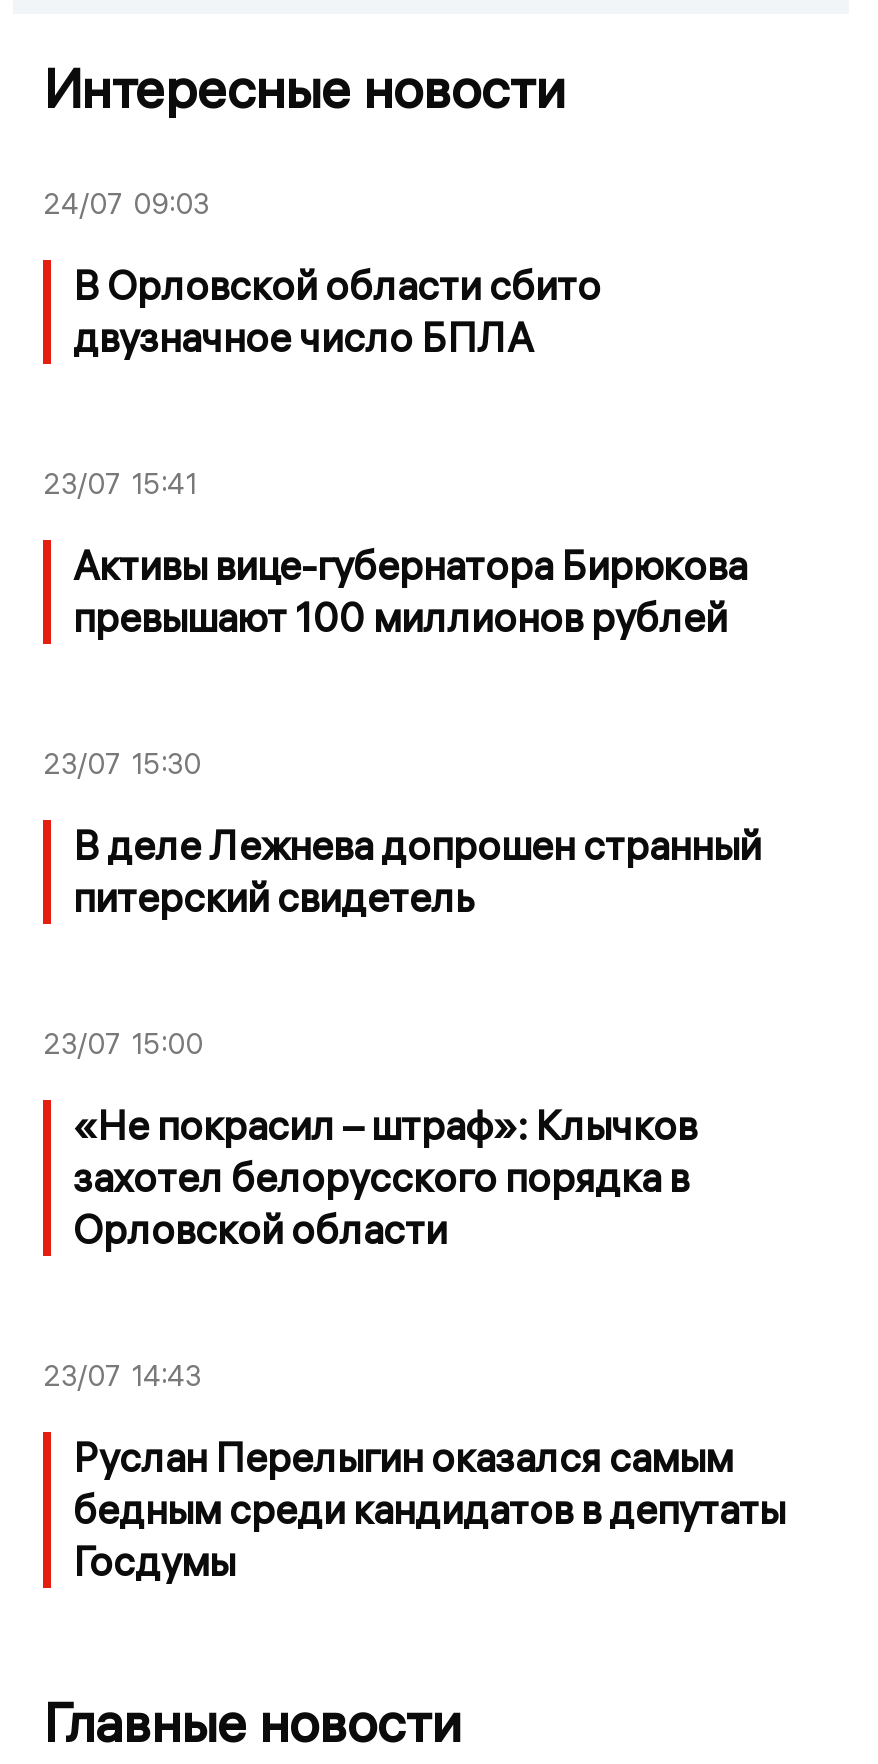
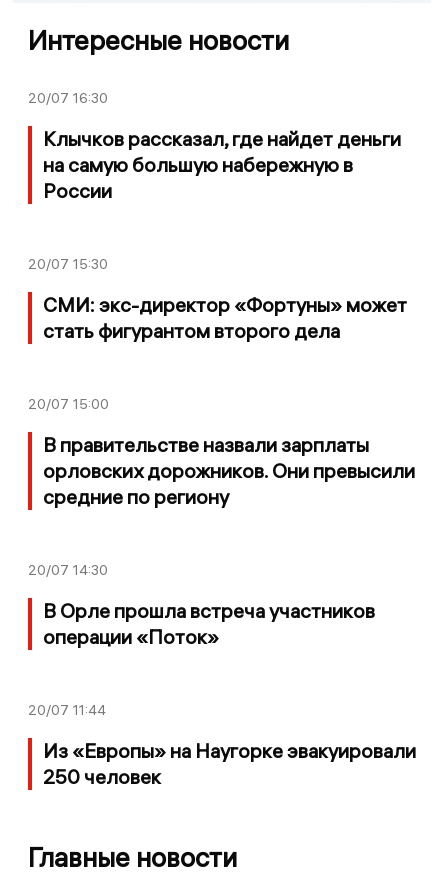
- 24/07 09:03
+ 20/07 16:30

- В Орловской области сбито
- двузначное число БПЛА
+ Клычков рассказал, где найдет деньги
+ на самую большую набережную в
+ России

- 23/07 15:41
+ 20/07 15:30

- Активы вице-губернатора Бирюкова
- превышают 100 миллионов рублей
+ СМИ: экс-директор «Фортуны» может
+ стать фигурантом второго дела

- 23/07 15:30
+ 20/07 15:00

- В деле Лежнева допрошен странный
- питерский свидетель
+ В правительстве назвали зарплаты
+ орловских дорожников. Они превысили
+ средние по региону

- 23/07 15:00
+ 20/07 14:30

- «Не покрасил – штраф»: Клычков
- захотел белорусского порядка в
- Орловской области
+ В Орле прошла встреча участников
+ операции «Поток»

- 23/07 14:43
+ 20/07 11:44

- Руслан Перелыгин оказался самым
- бедным среди кандидатов в депутаты
- Госдумы
+ Из «Европы» на Наугорке эвакуировали
+ 250 человек
